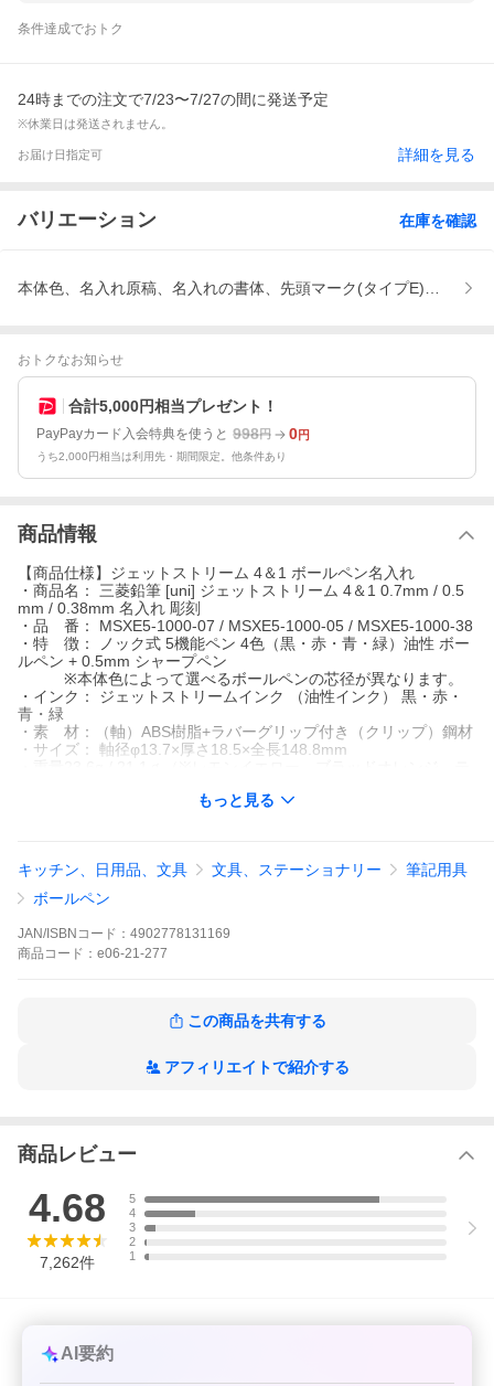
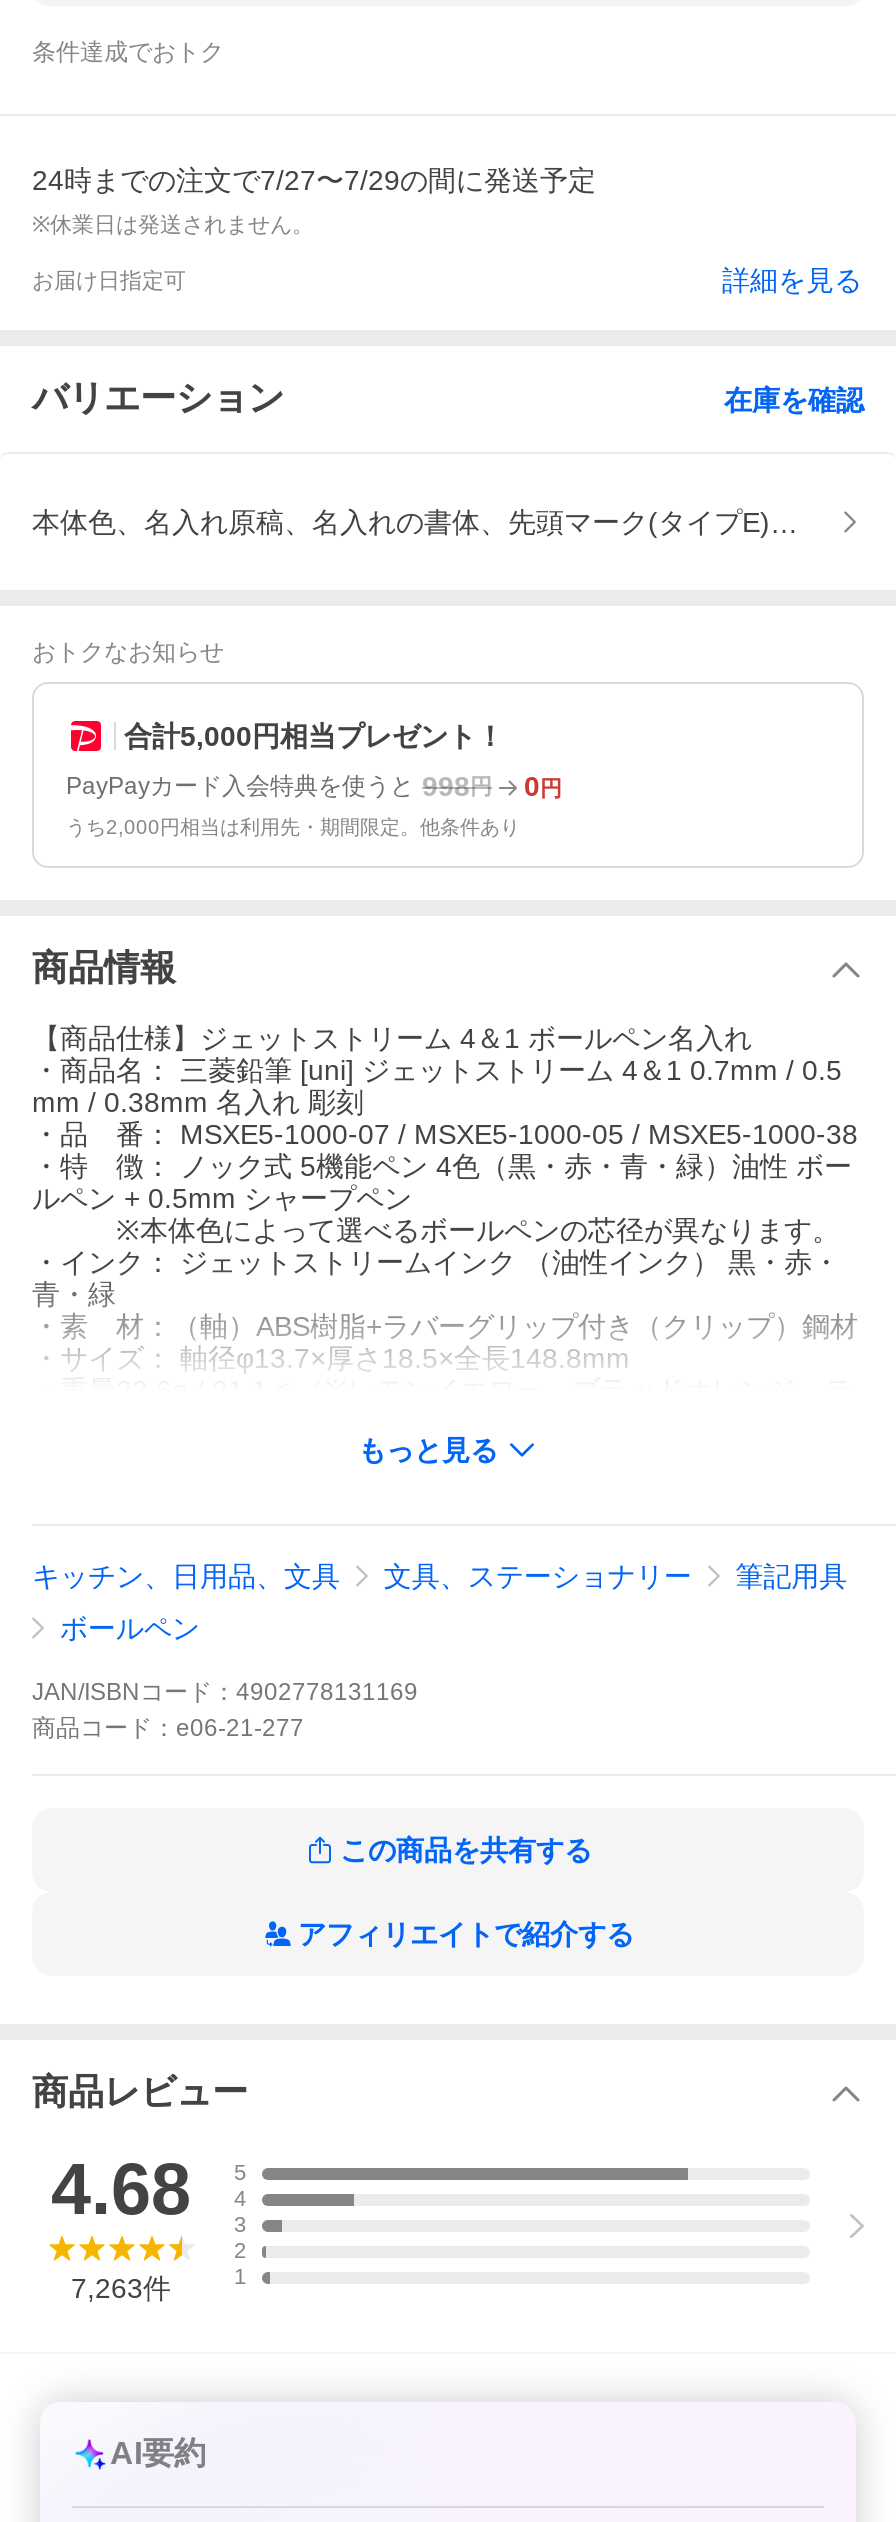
- 24時までの注文で7/23〜7/27の間に発送予定
+ 24時までの注文で7/27〜7/29の間に発送予定

- 7,262件
+ 7,263件
